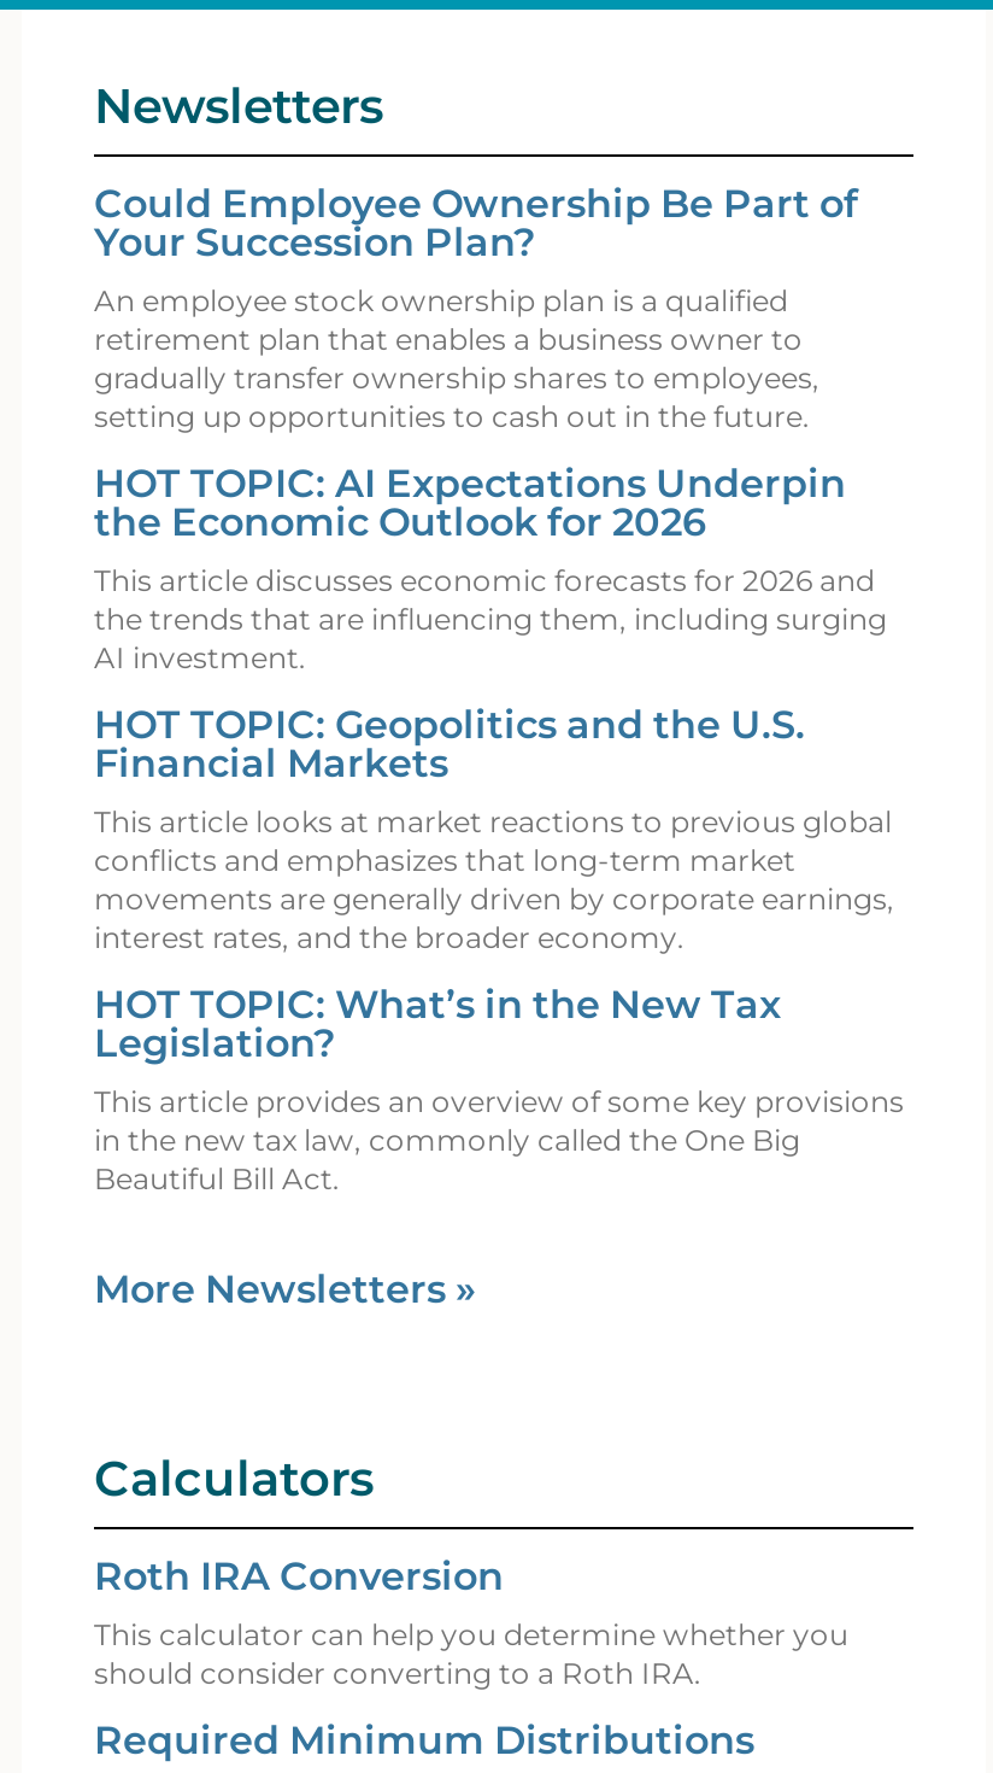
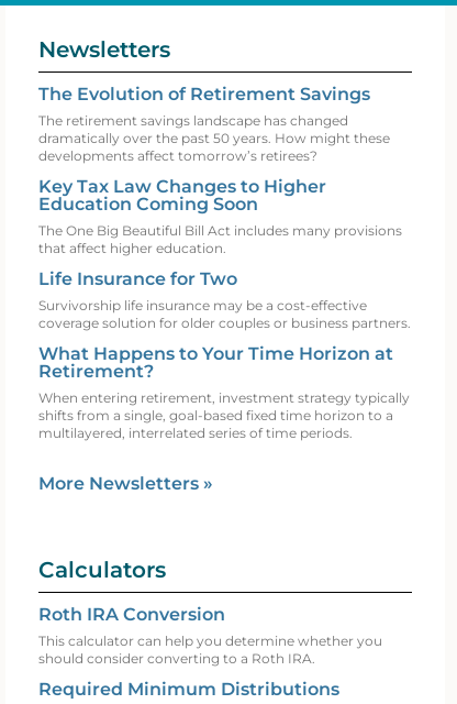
- Could Employee Ownership Be Part of
- Your Succession Plan?
- An employee stock ownership plan is a qualified
- retirement plan that enables a business owner to
- gradually transfer ownership shares to employees,
- setting up opportunities to cash out in the future.
+ The Evolution of Retirement Savings
+ The retirement savings landscape has changed
+ dramatically over the past 50 years. How might these
+ developments affect tomorrow’s retirees?

- HOT TOPIC: AI Expectations Underpin
- the Economic Outlook for 2026
- This article discusses economic forecasts for 2026 and
- the trends that are influencing them, including surging
- AI investment.
+ Key Tax Law Changes to Higher
+ Education Coming Soon
+ The One Big Beautiful Bill Act includes many provisions
+ that affect higher education.

- HOT TOPIC: Geopolitics and the U.S.
- Financial Markets
- This article looks at market reactions to previous global
- conflicts and emphasizes that long-term market
- movements are generally driven by corporate earnings,
- interest rates, and the broader economy.
+ Life Insurance for Two
+ Survivorship life insurance may be a cost-effective
+ coverage solution for older couples or business partners.

- HOT TOPIC: What’s in the New Tax
- Legislation?
- This article provides an overview of some key provisions
- in the new tax law, commonly called the One Big
- Beautiful Bill Act.
+ What Happens to Your Time Horizon at
+ Retirement?
+ When entering retirement, investment strategy typically
+ shifts from a single, goal-based fixed time horizon to a
+ multilayered, interrelated series of time periods.
